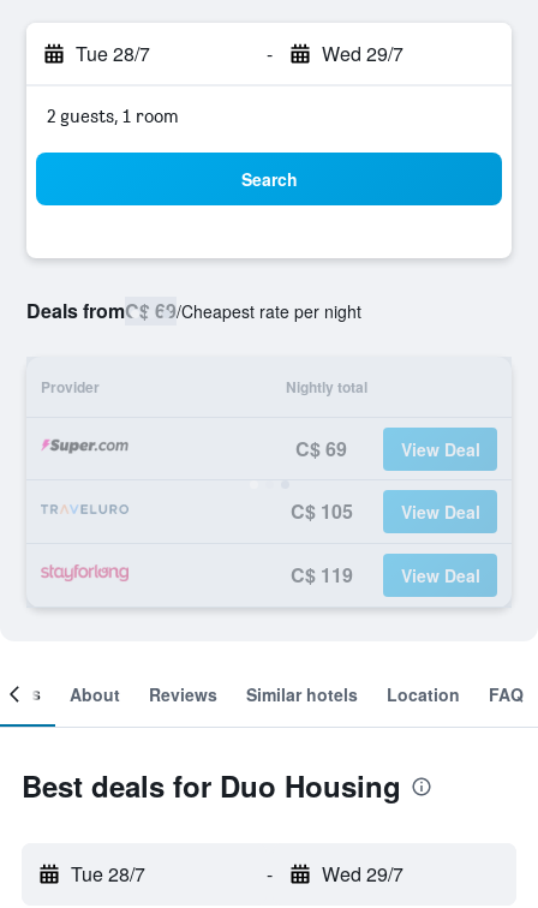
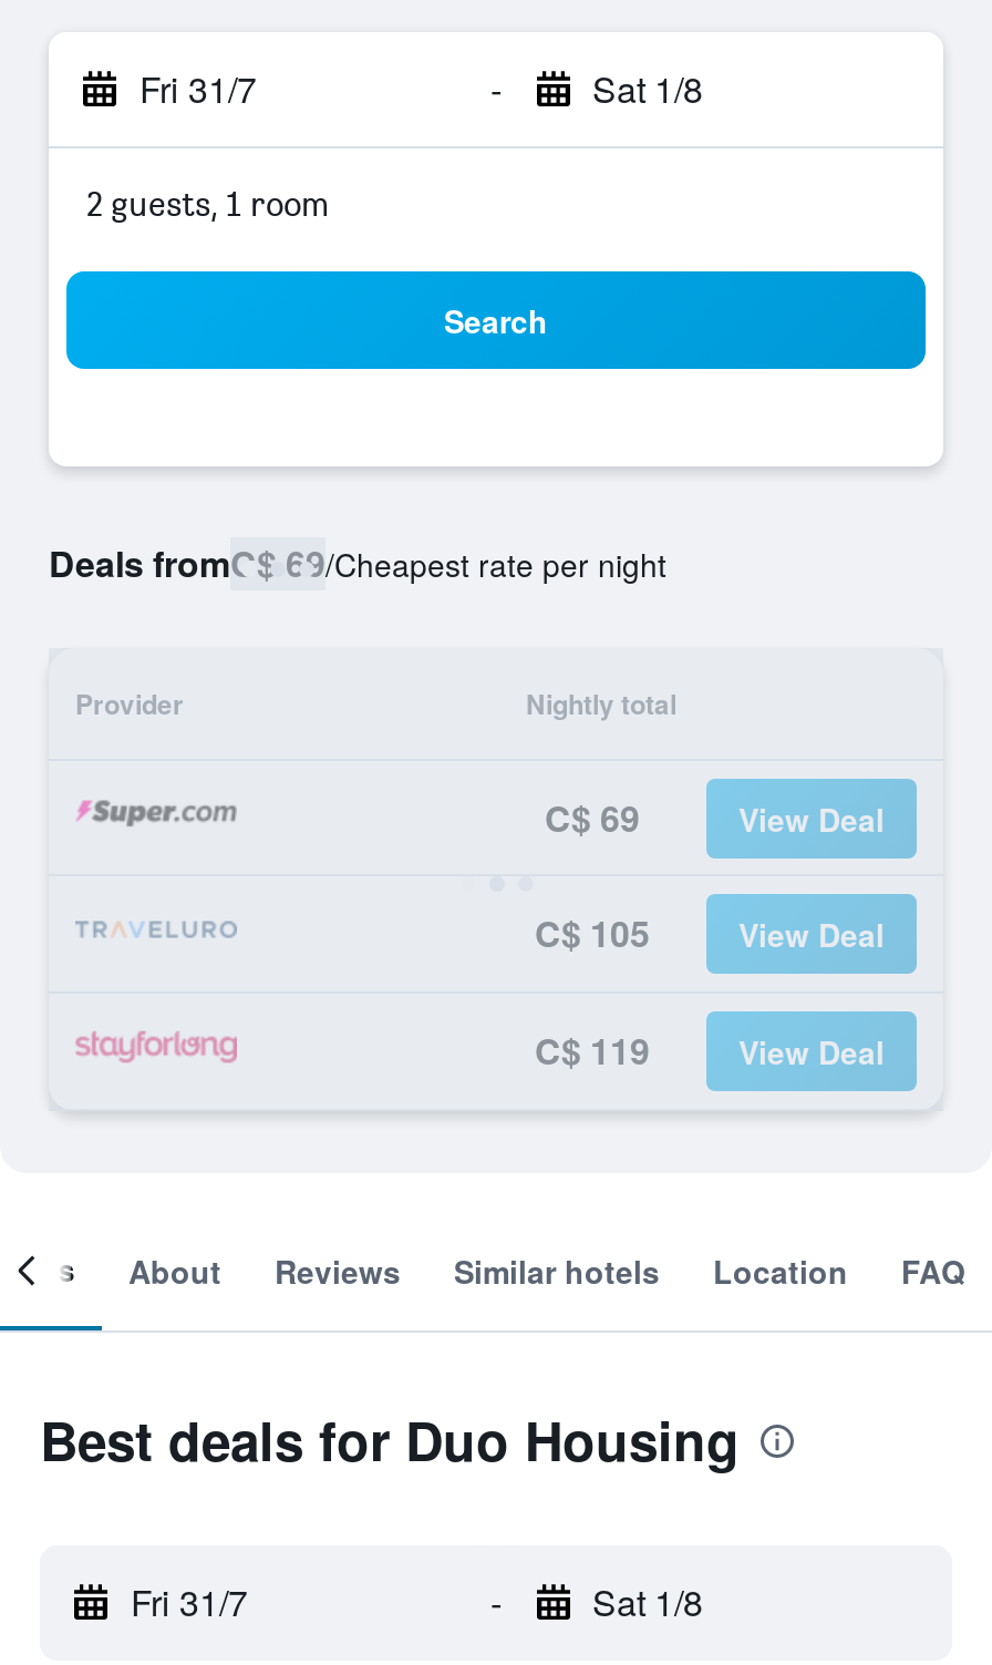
- Tue 28/7
+ Fri 31/7

- Wed 29/7
+ Sat 1/8

- Tue 28/7
+ Fri 31/7

- Wed 29/7
+ Sat 1/8
